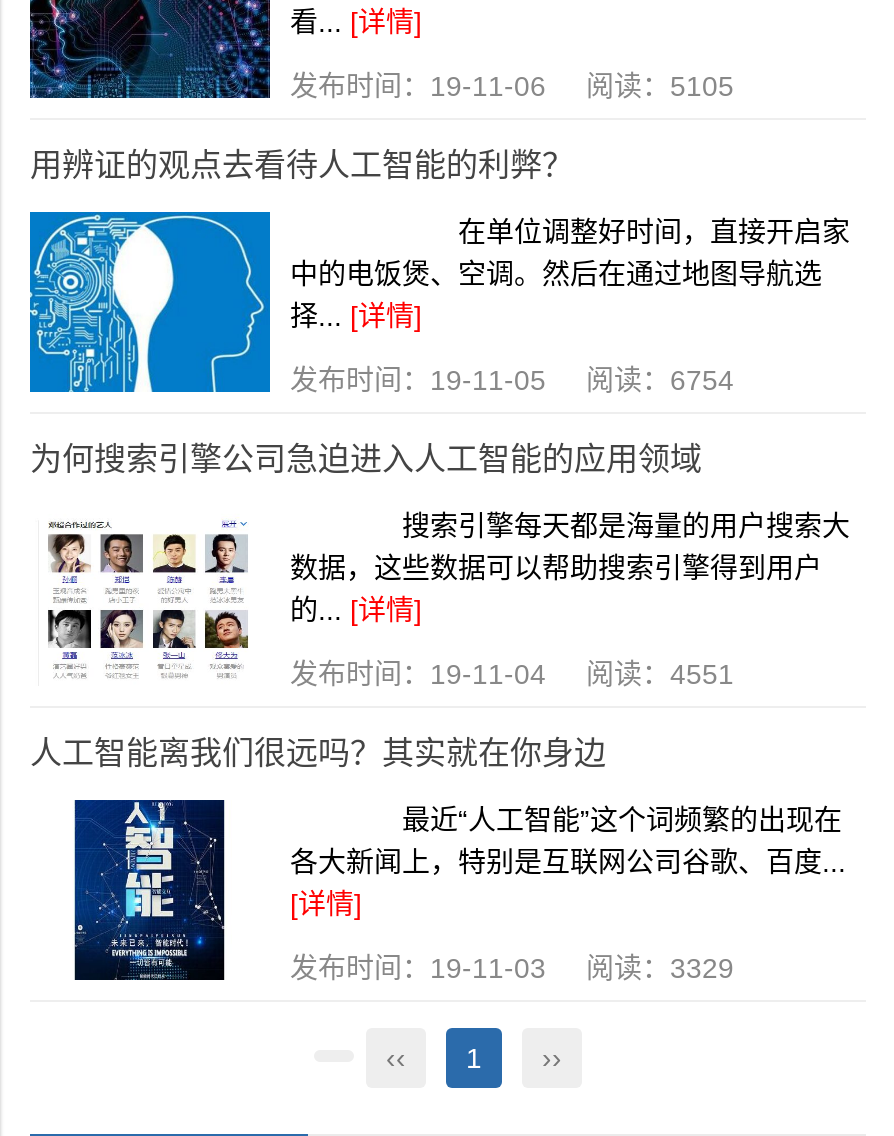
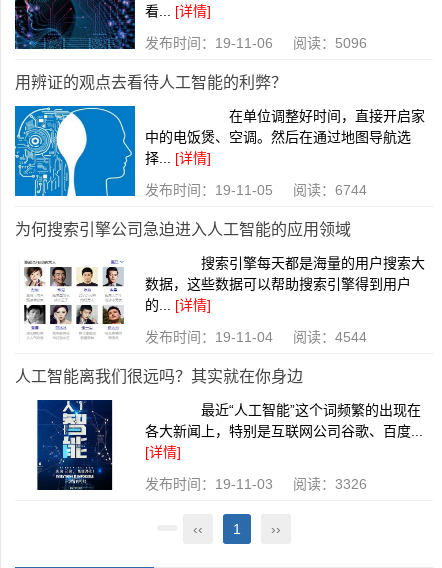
- 发布时间：19-11-06 阅读：5105
+ 发布时间：19-11-06 阅读：5096

- 发布时间：19-11-05 阅读：6754
+ 发布时间：19-11-05 阅读：6744

- 发布时间：19-11-04 阅读：4551
+ 发布时间：19-11-04 阅读：4544

- 发布时间：19-11-03 阅读：3329
+ 发布时间：19-11-03 阅读：3326
